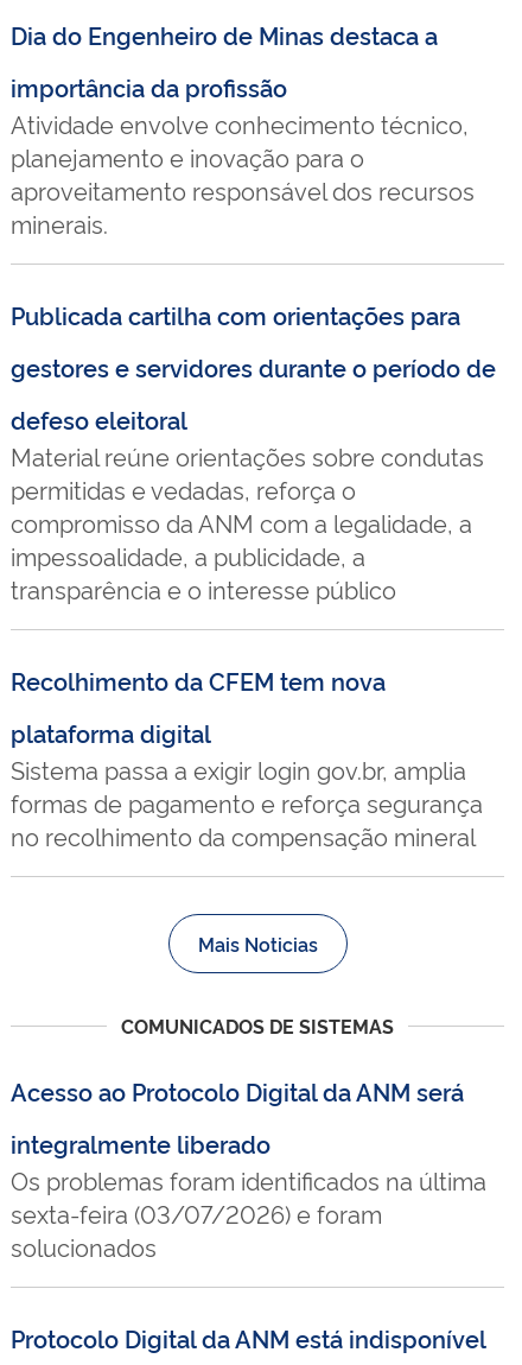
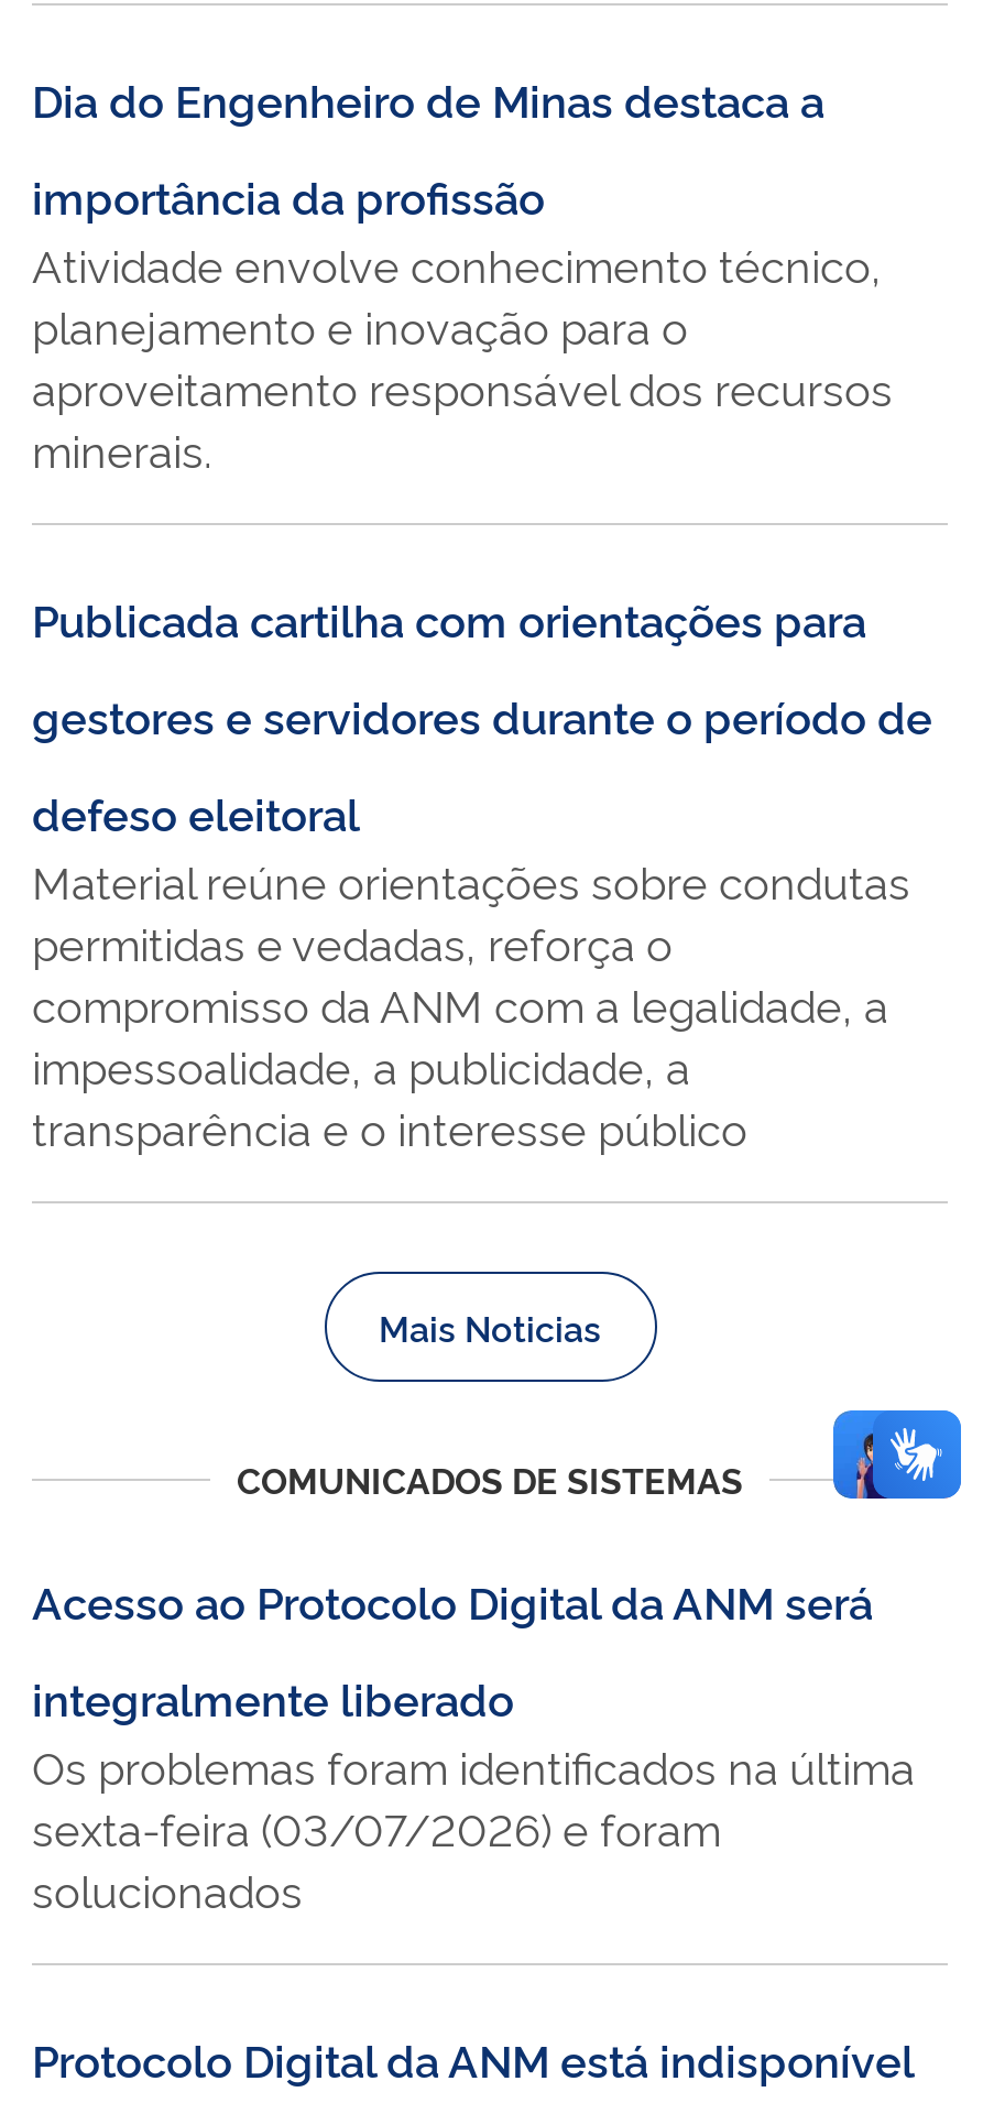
- Recolhimento da CFEM tem nova
- plataforma digital
- Sistema passa a exigir login gov.br, amplia
- formas de pagamento e reforça segurança
- no recolhimento da compensação mineral

+ [image]
